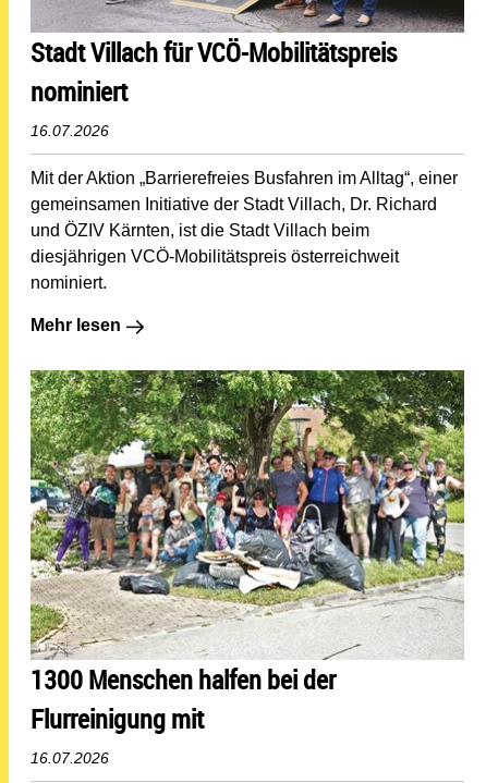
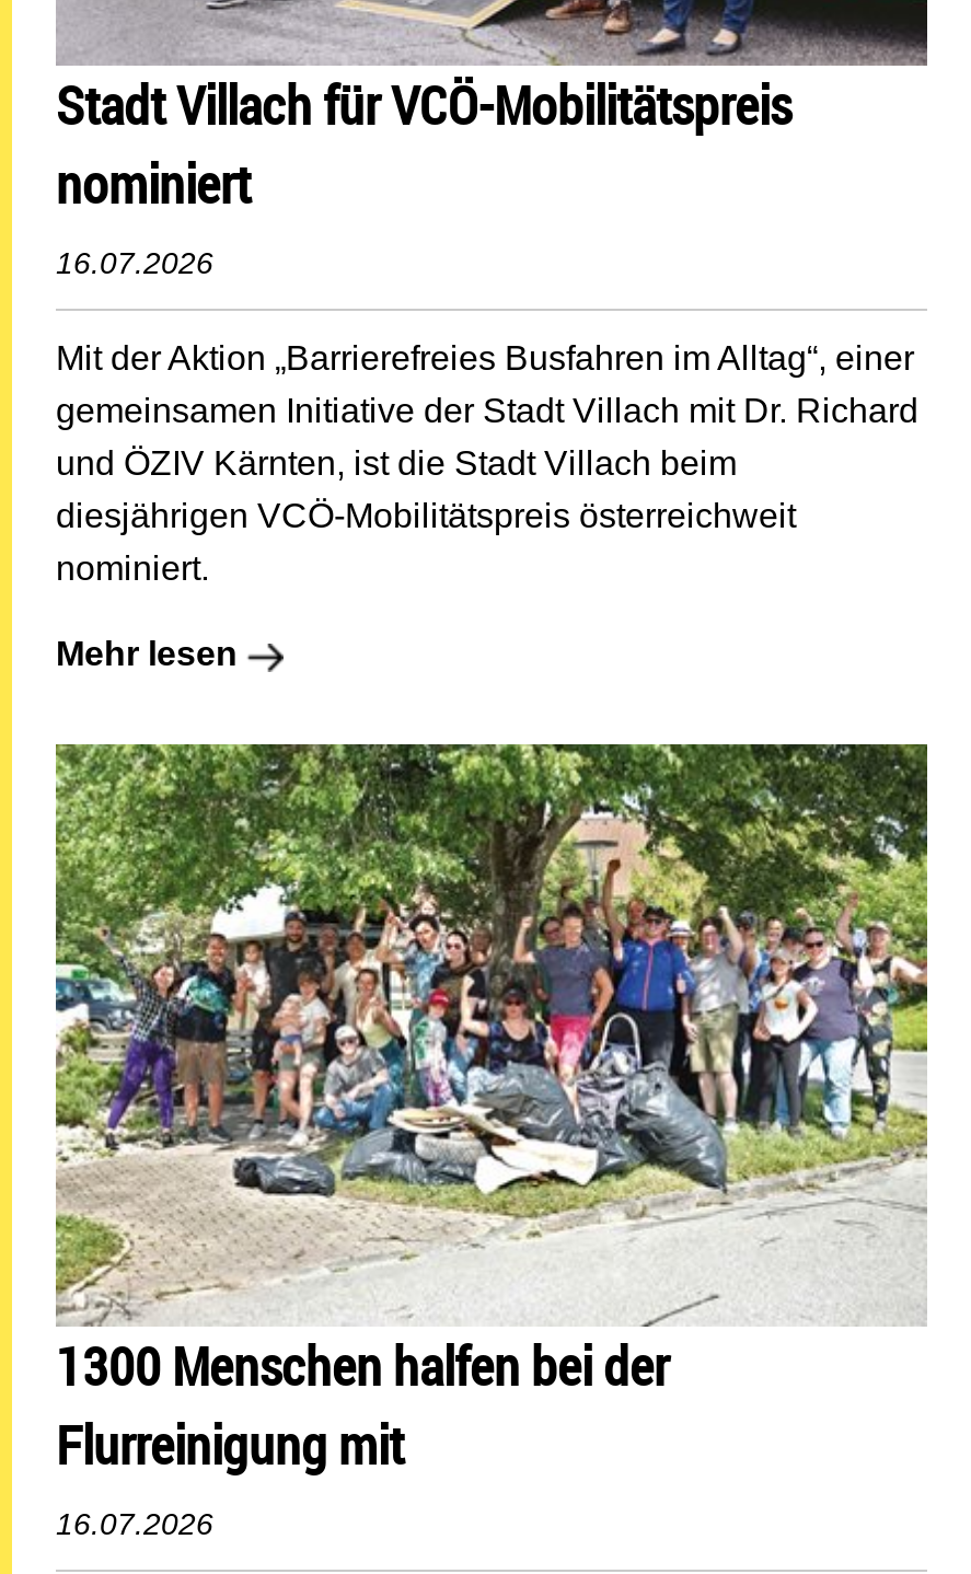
- gemeinsamen Initiative der Stadt Villach, Dr. Richard
+ gemeinsamen Initiative der Stadt Villach mit Dr. Richard
